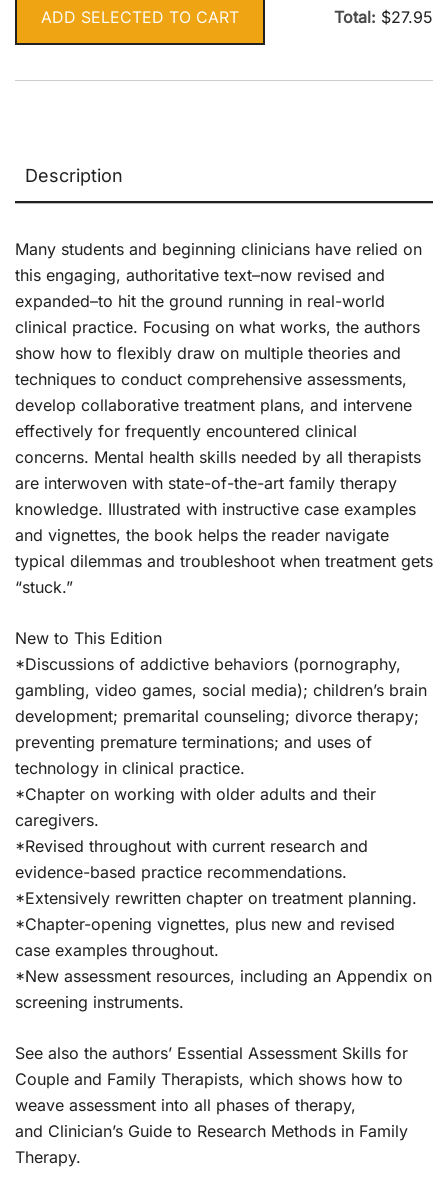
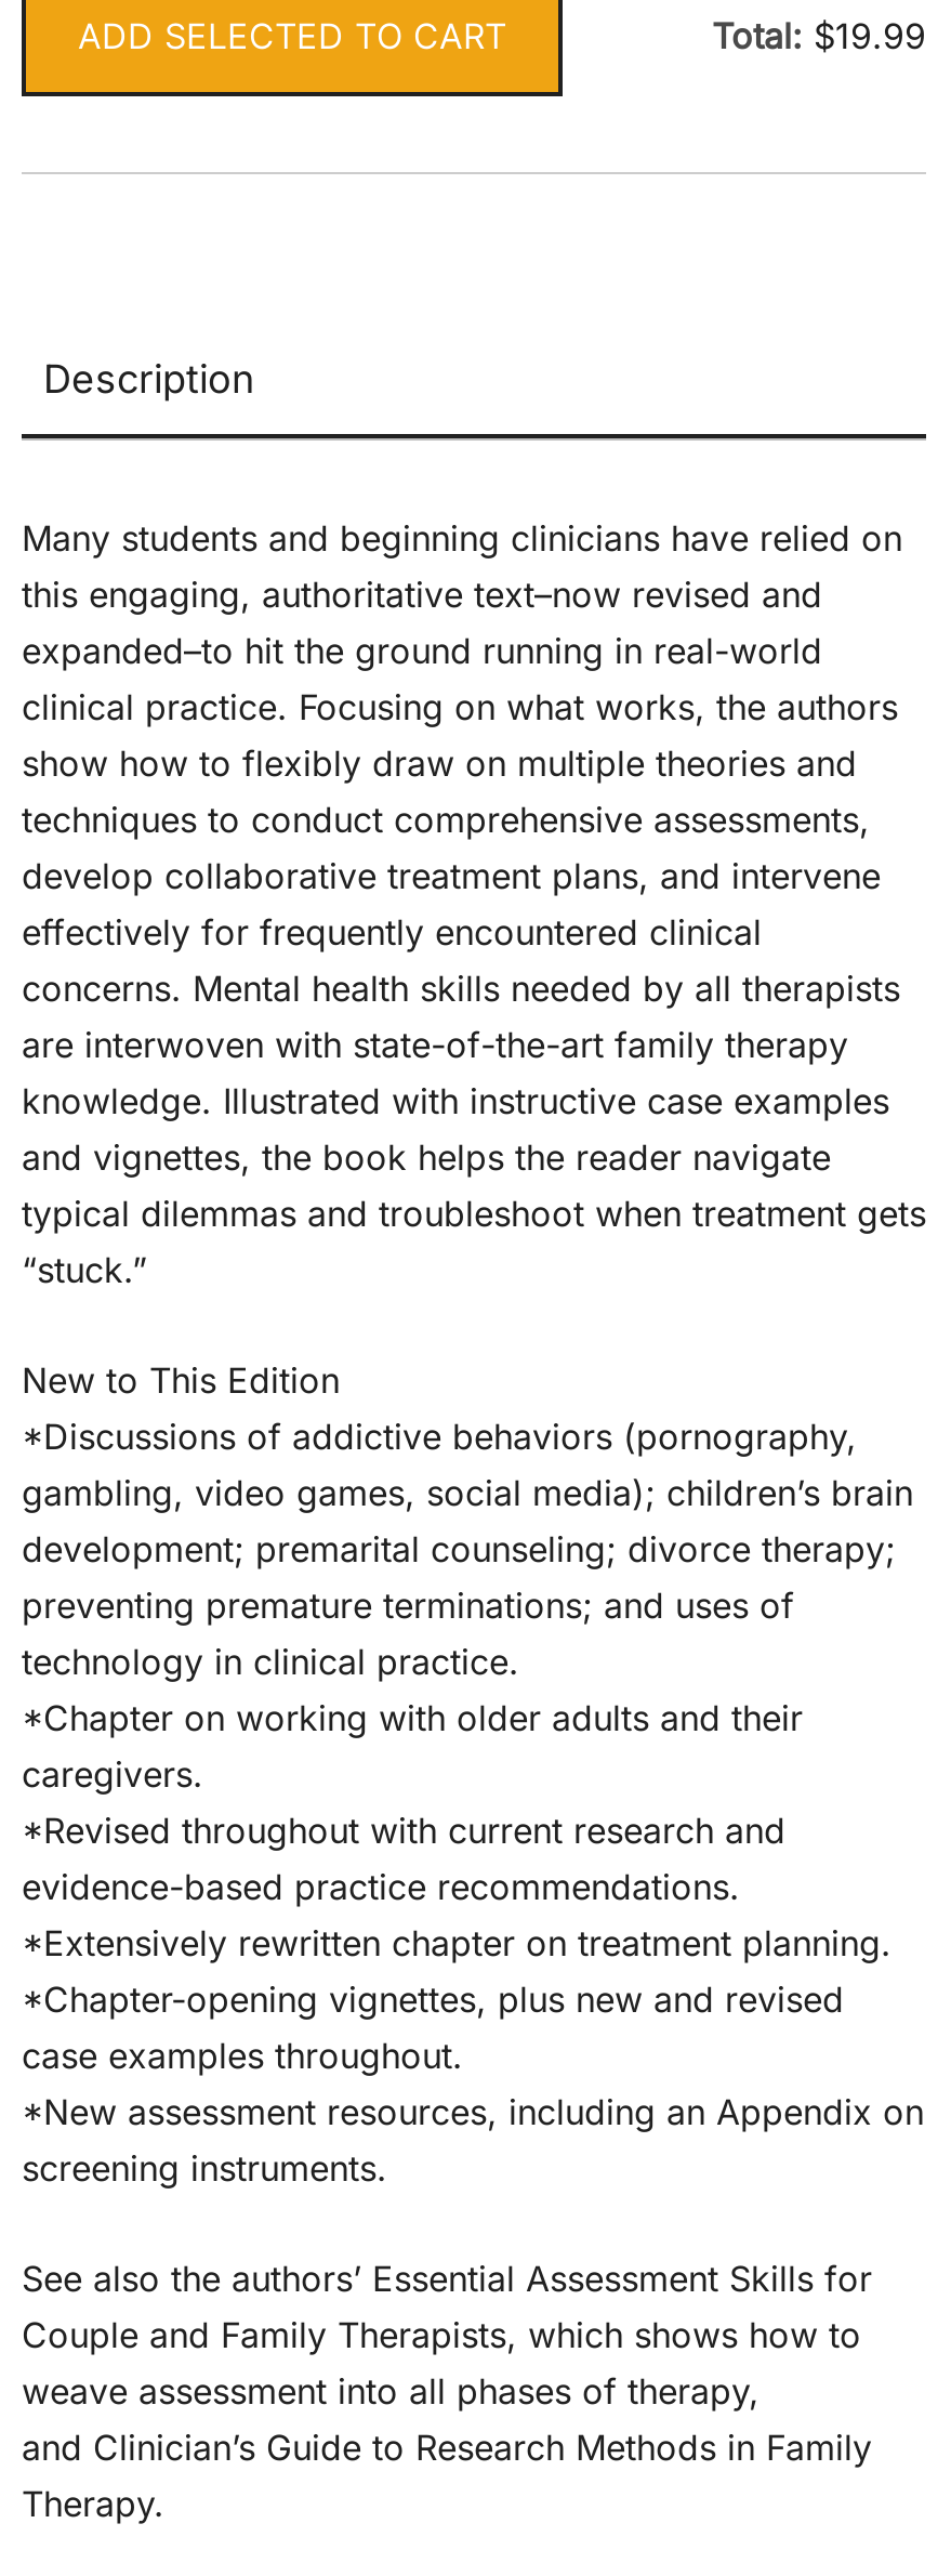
- Total: $27.95
+ Total: $19.99
